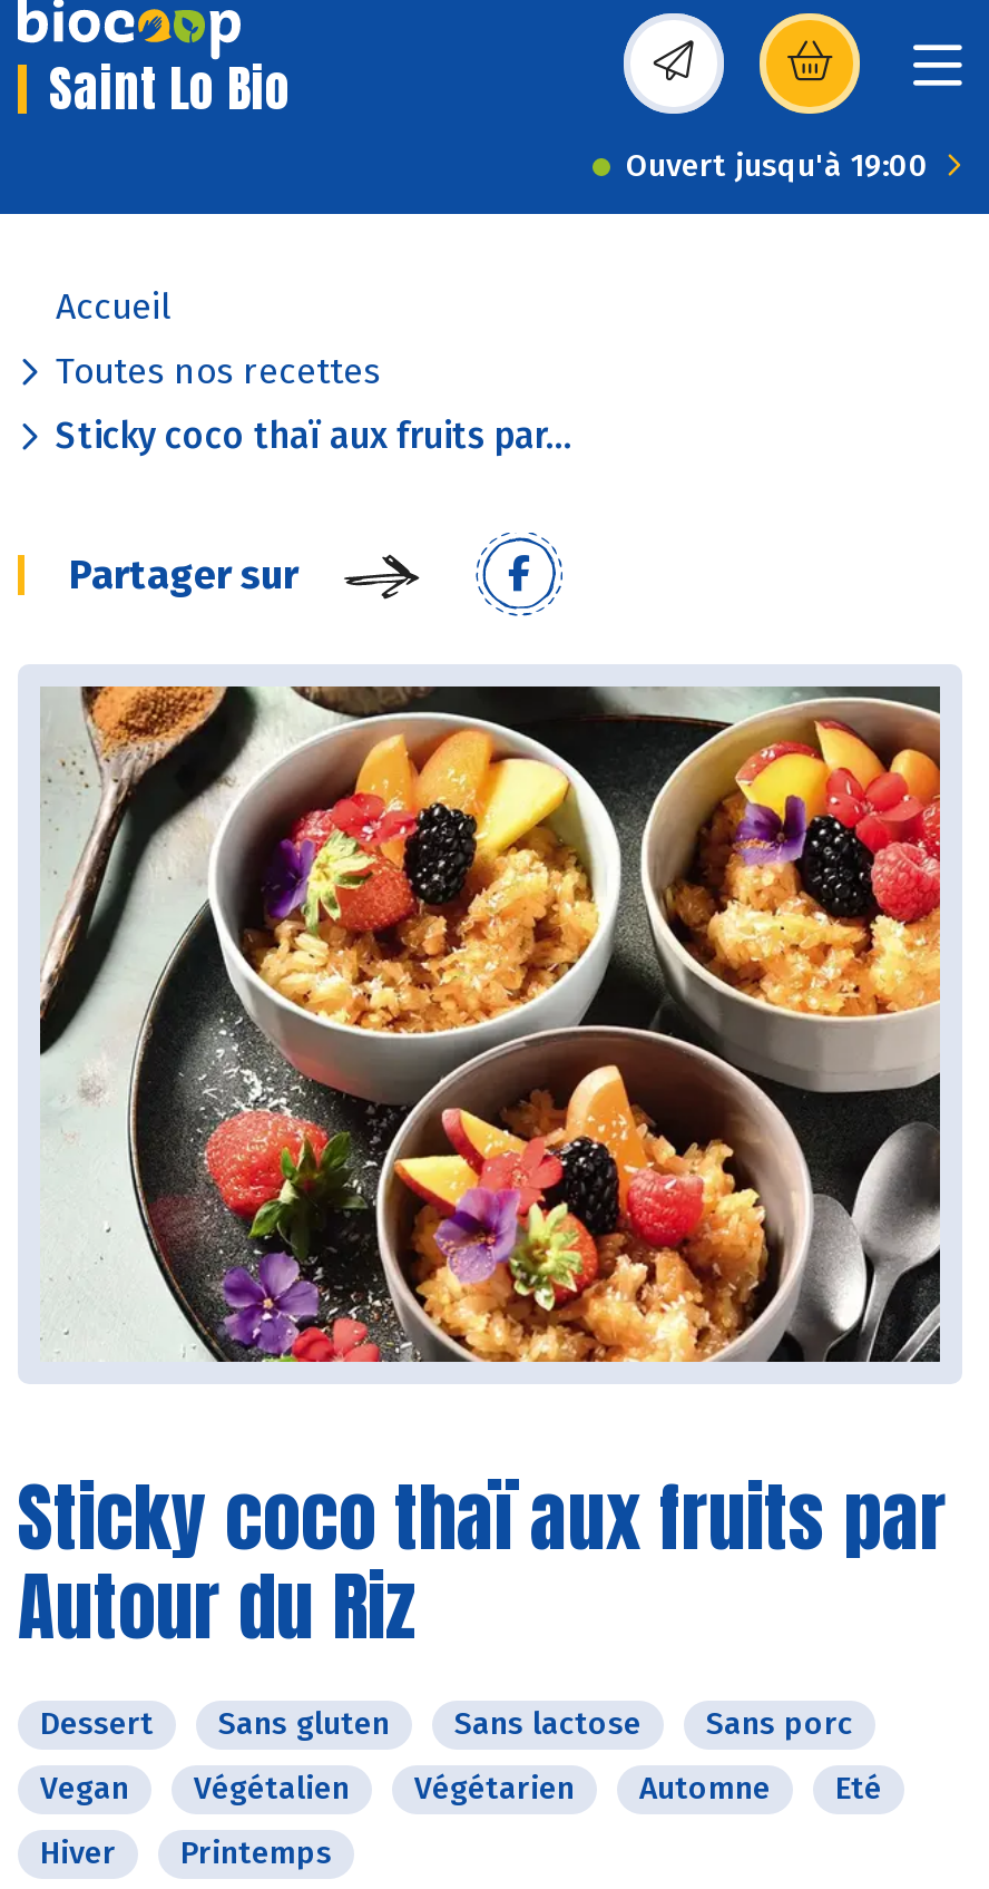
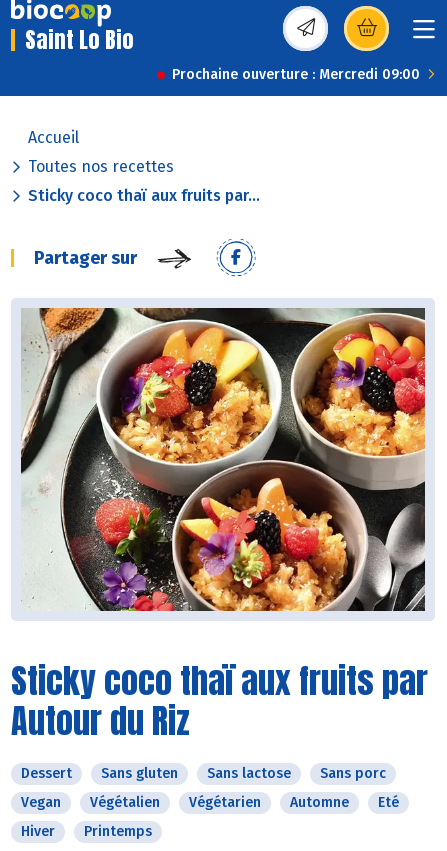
- Ouvert jusqu'à 19:00
+ Prochaine ouverture : Mercredi 09:00
